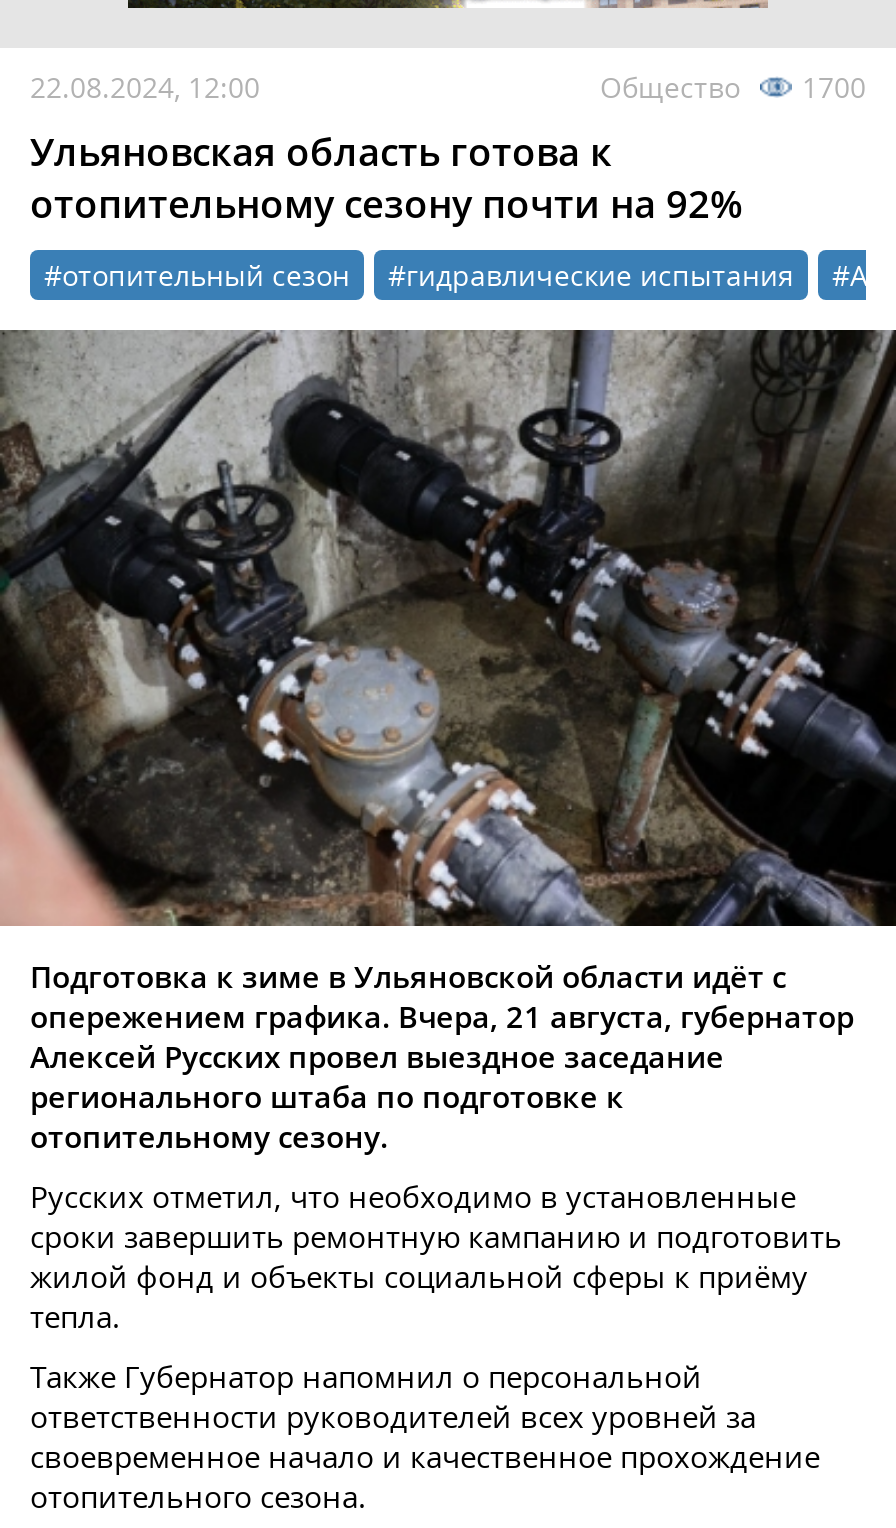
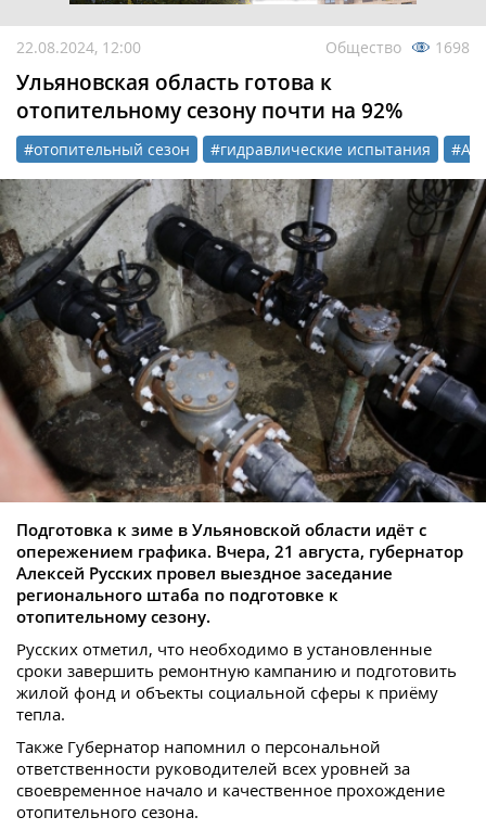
- Общество 1700
+ Общество 1698
